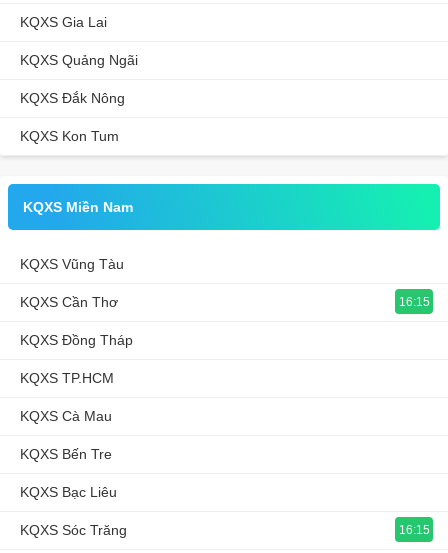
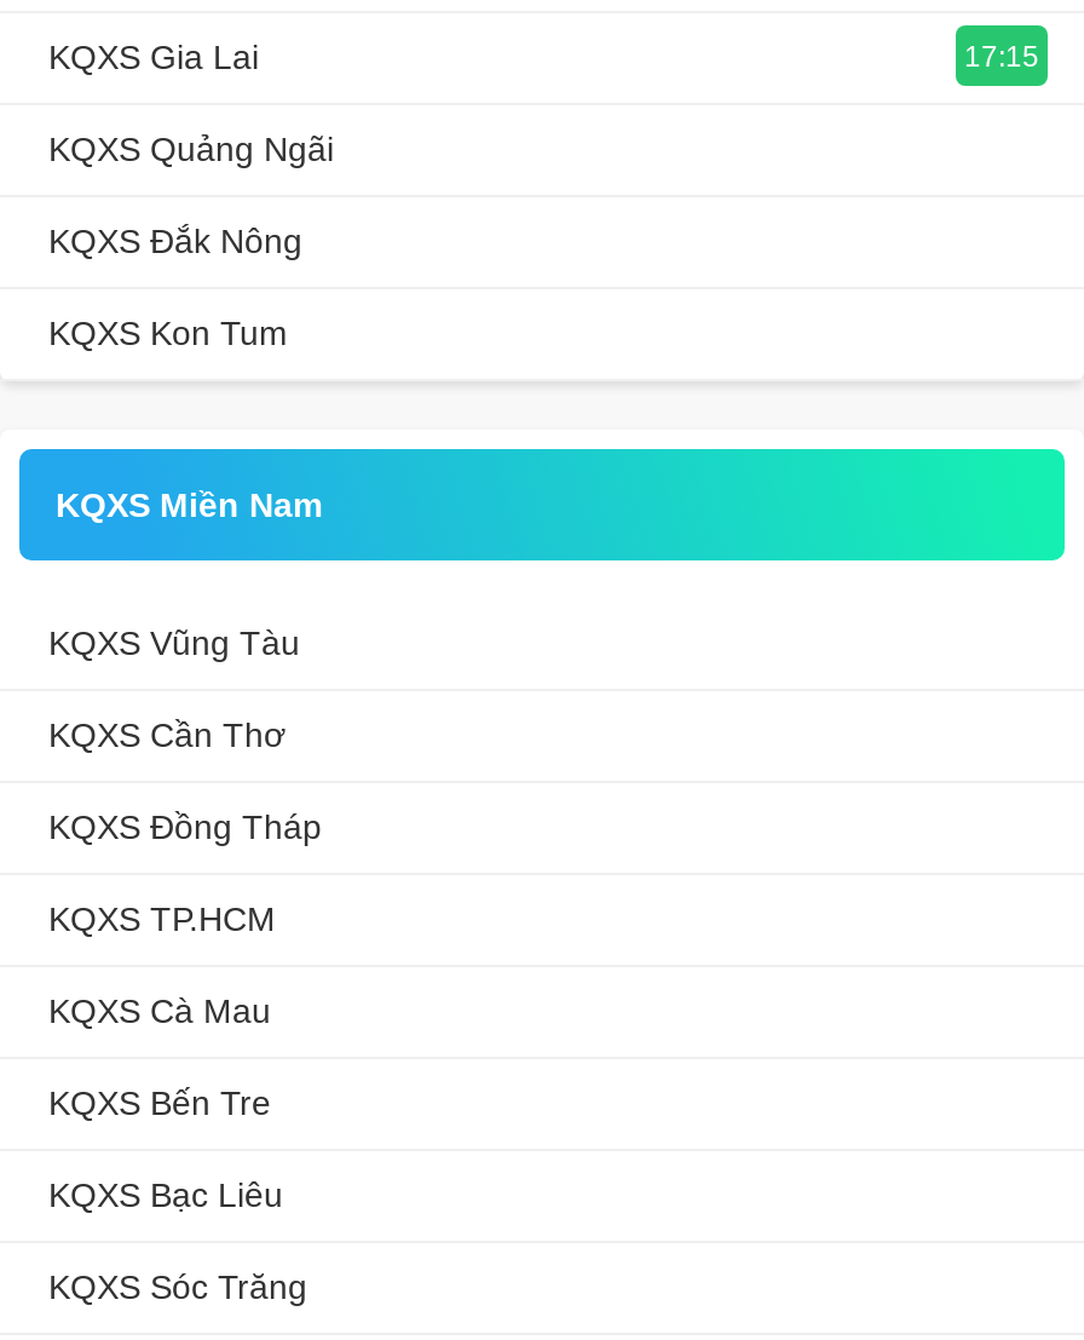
+ 17:15

- 16:15

- 16:15
